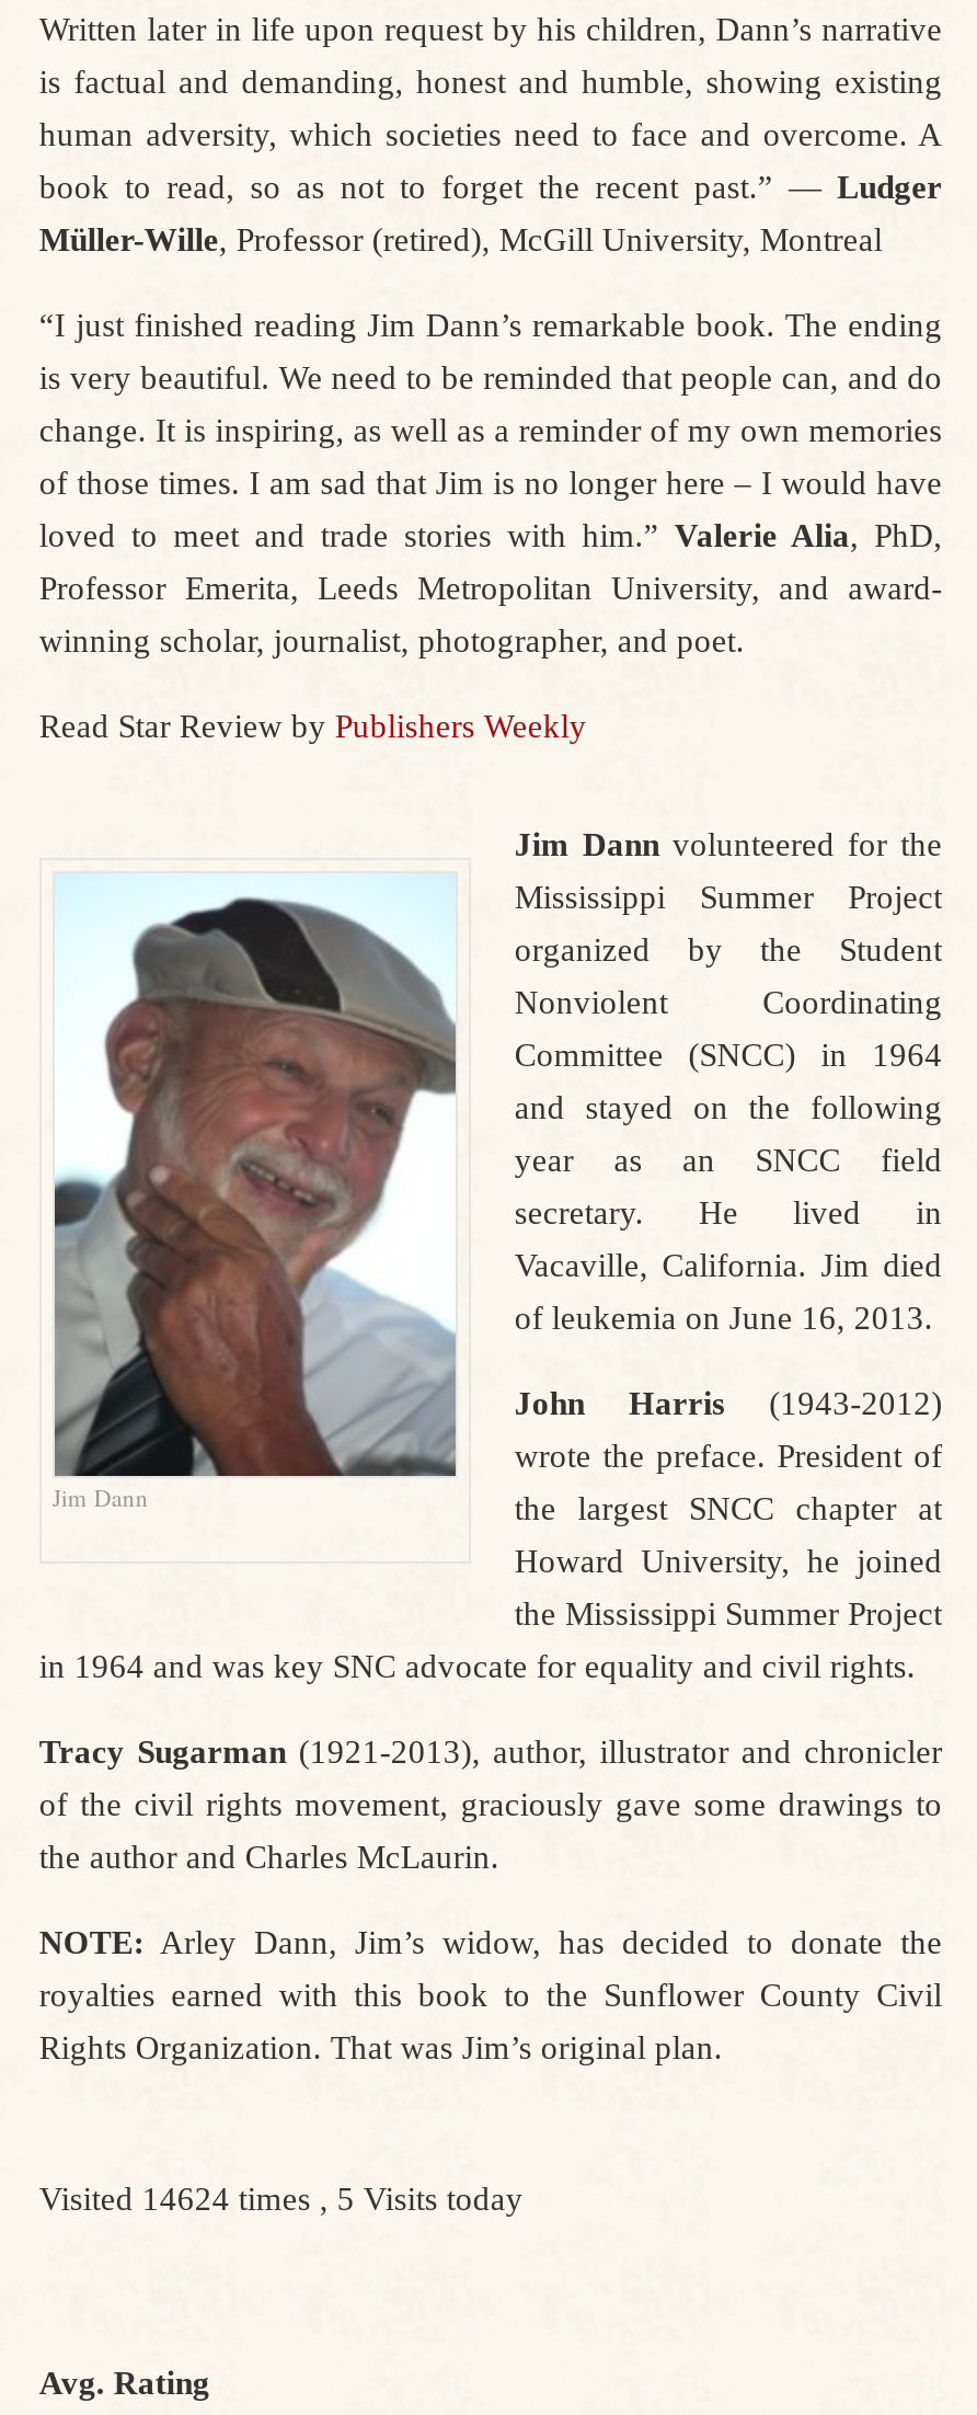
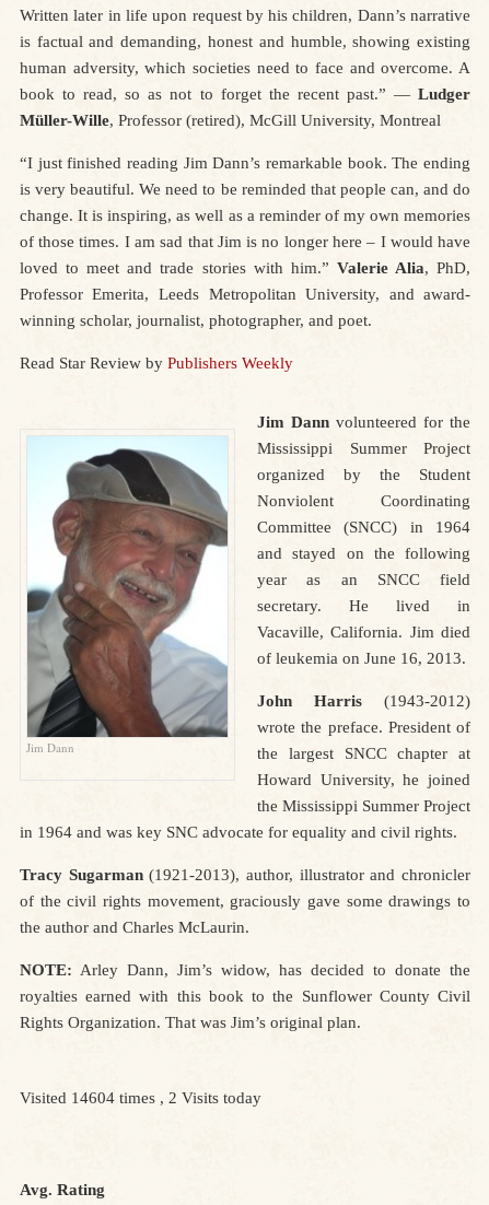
- Visited 14624 times , 5 Visits today
+ Visited 14604 times , 2 Visits today
